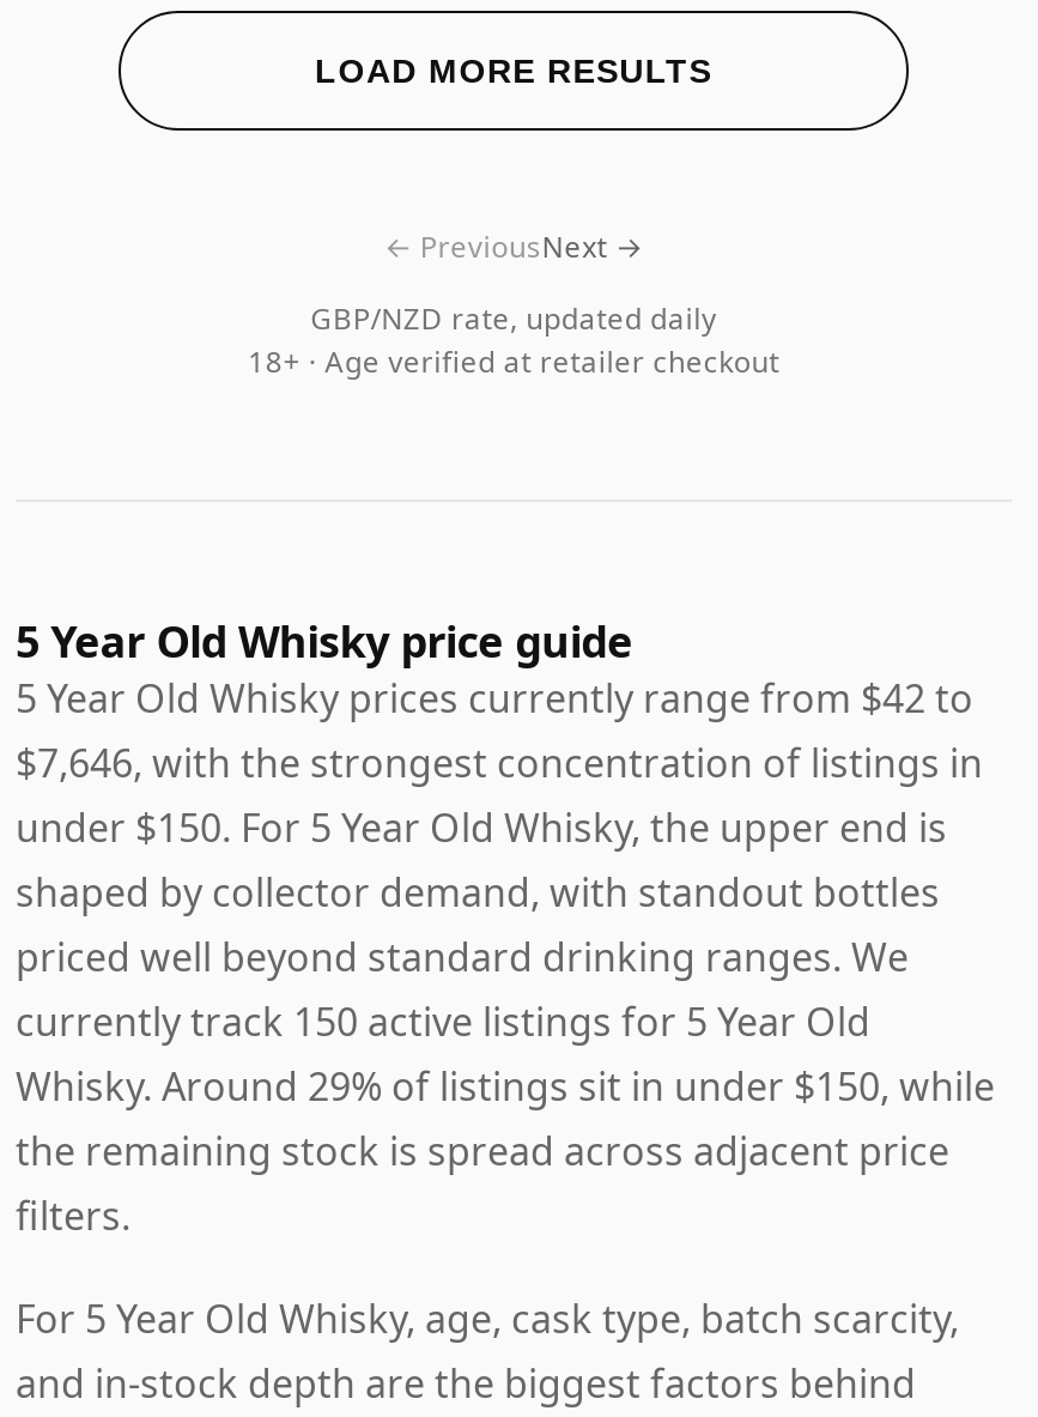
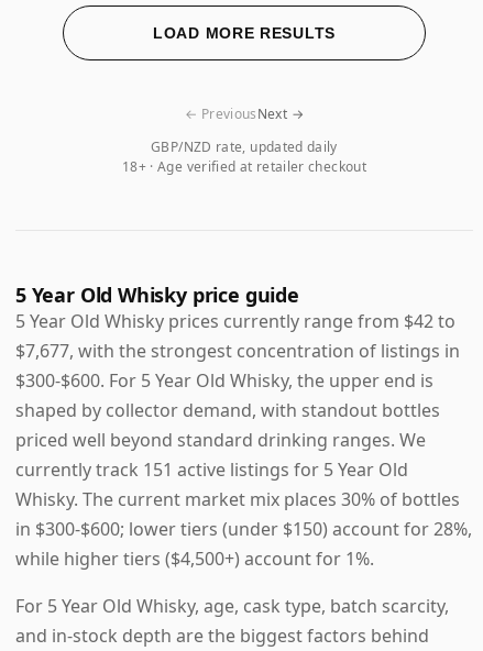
- $7,646, with the strongest concentration of listings in
- under $150. For 5 Year Old Whisky, the upper end is
+ $7,677, with the strongest concentration of listings in
+ $300-$600. For 5 Year Old Whisky, the upper end is

- currently track 150 active listings for 5 Year Old
- Whisky. Around 29% of listings sit in under $150, while
- the remaining stock is spread across adjacent price
- filters.
+ currently track 151 active listings for 5 Year Old
+ Whisky. The current market mix places 30% of bottles
+ in $300-$600; lower tiers (under $150) account for 28%,
+ while higher tiers ($4,500+) account for 1%.
